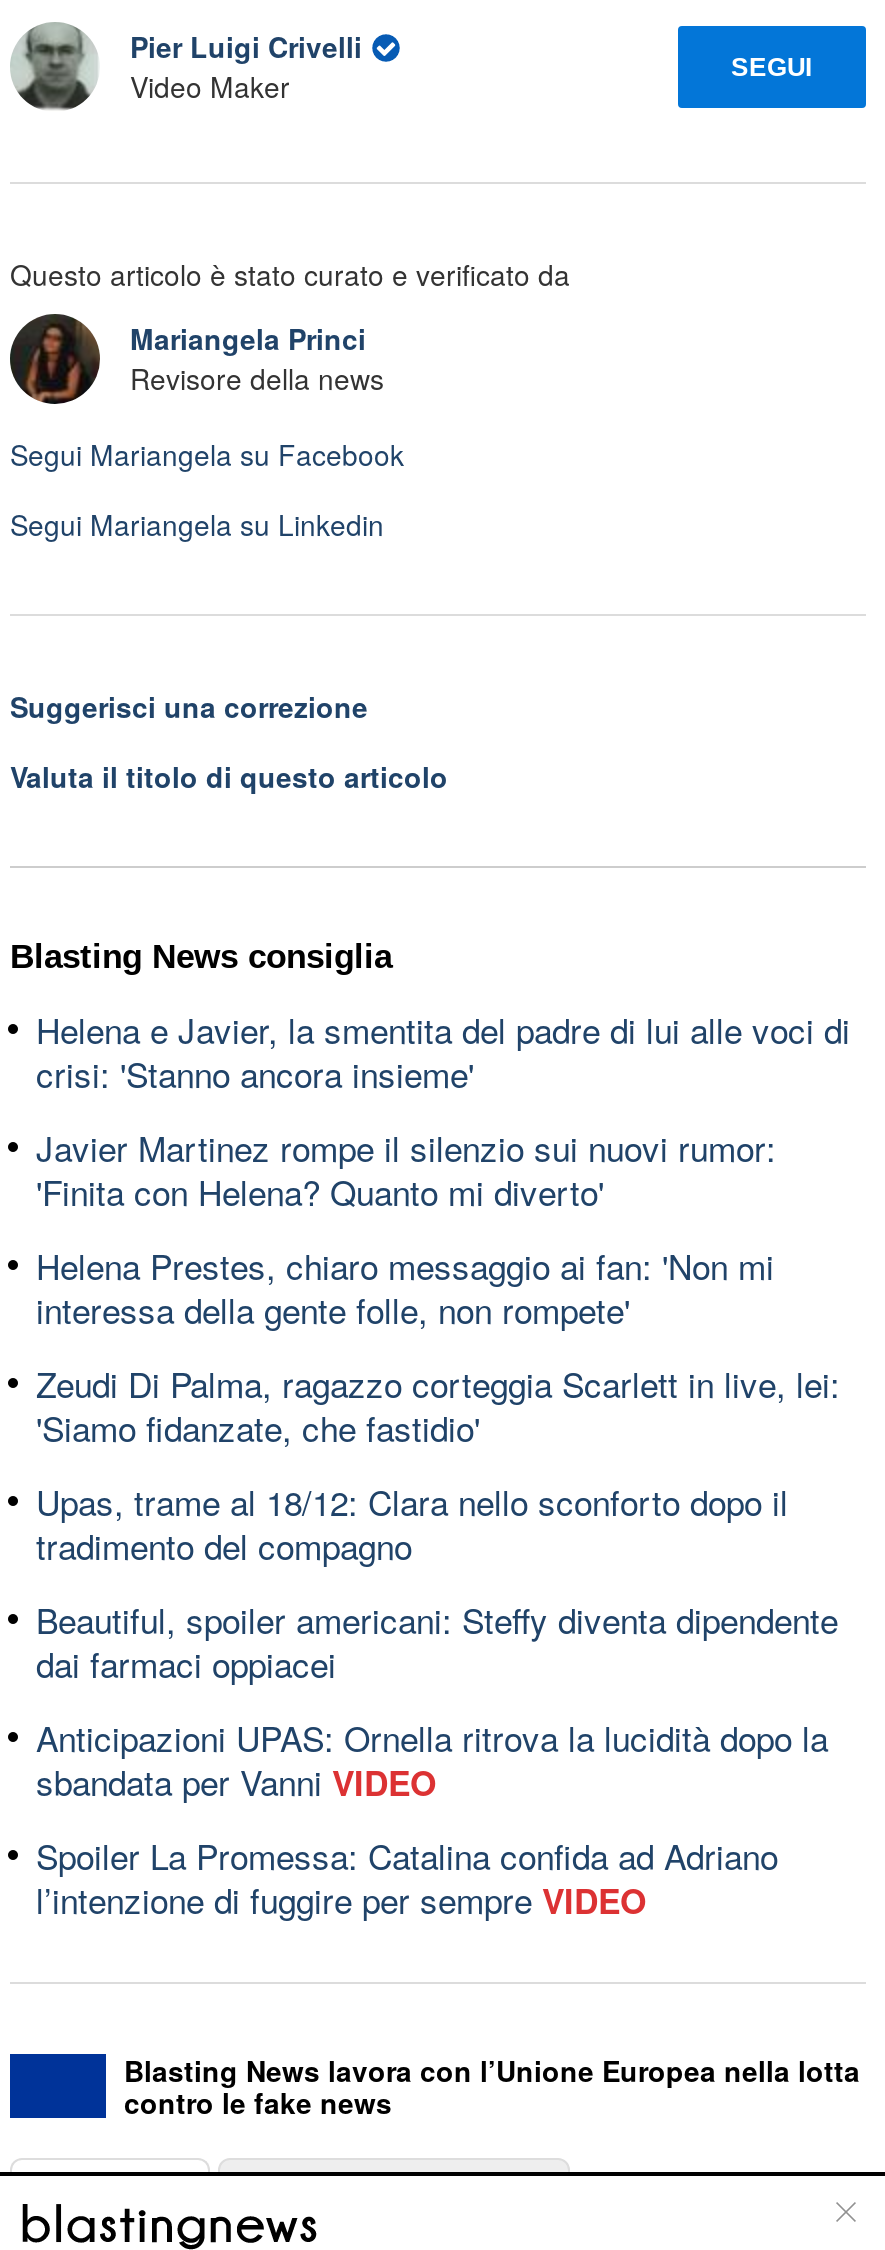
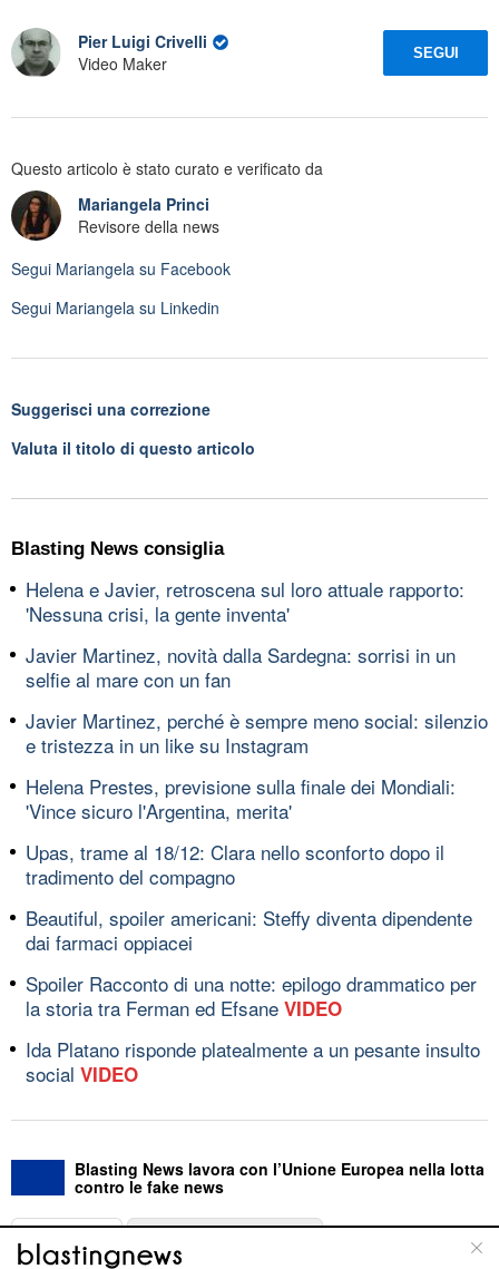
- Helena e Javier, la smentita del padre di lui alle voci di
- crisi: 'Stanno ancora insieme'
+ Helena e Javier, retroscena sul loro attuale rapporto:
+ 'Nessuna crisi, la gente inventa'

- Javier Martinez rompe il silenzio sui nuovi rumor:
- 'Finita con Helena? Quanto mi diverto'
+ Javier Martinez, novità dalla Sardegna: sorrisi in un
+ selfie al mare con un fan

- Helena Prestes, chiaro messaggio ai fan: 'Non mi
- interessa della gente folle, non rompete'
+ Javier Martinez, perché è sempre meno social: silenzio
+ e tristezza in un like su Instagram

- Zeudi Di Palma, ragazzo corteggia Scarlett in live, lei:
- 'Siamo fidanzate, che fastidio'
+ Helena Prestes, previsione sulla finale dei Mondiali:
+ 'Vince sicuro l'Argentina, merita'

- Anticipazioni UPAS: Ornella ritrova la lucidità dopo la
- sbandata per Vanni VIDEO
+ Spoiler Racconto di una notte: epilogo drammatico per
+ la storia tra Ferman ed Efsane VIDEO

- Spoiler La Promessa: Catalina confida ad Adriano
- l’intenzione di fuggire per sempre VIDEO
+ Ida Platano risponde platealmente a un pesante insulto
+ social VIDEO
